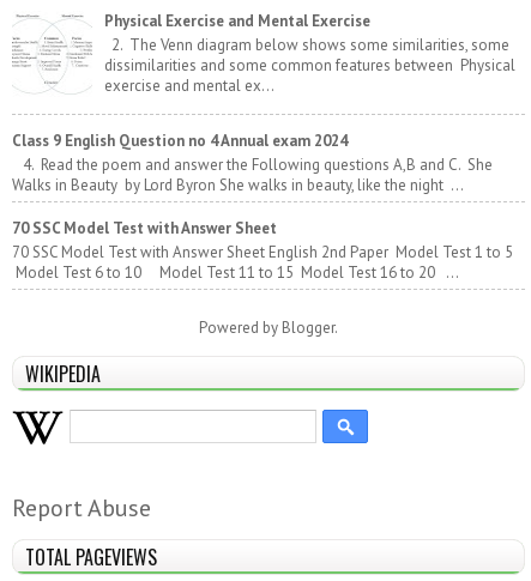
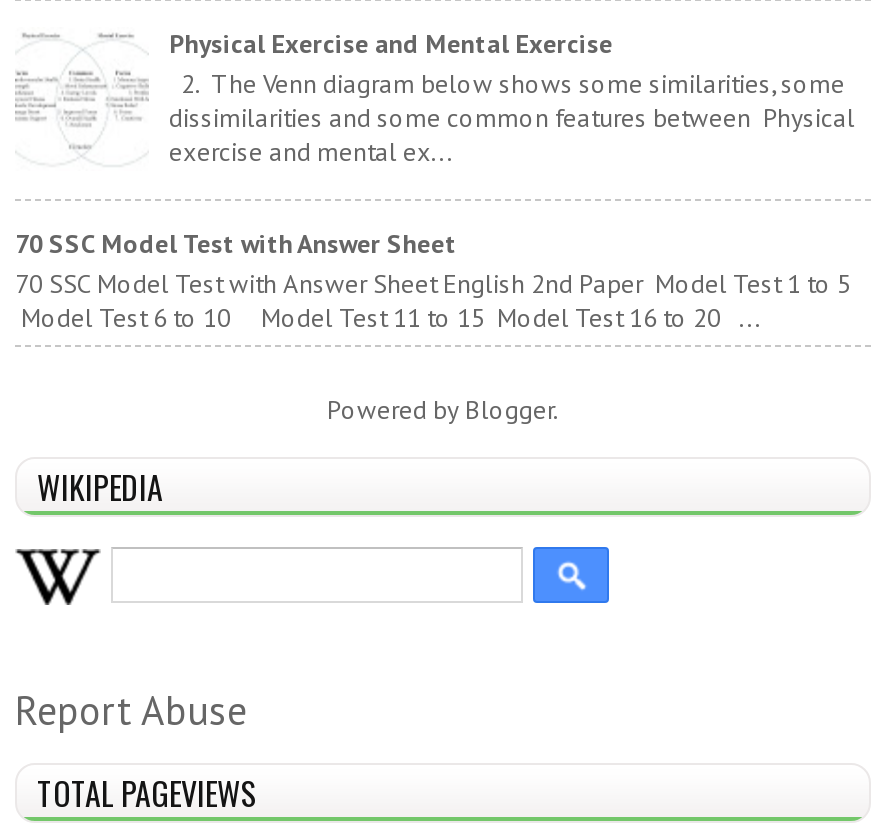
- Class 9 English Question no 4 Annual exam 2024
- 4. Read the poem and answer the Following questions A,B and C. She
- Walks in Beauty by Lord Byron She walks in beauty, like the night ...
